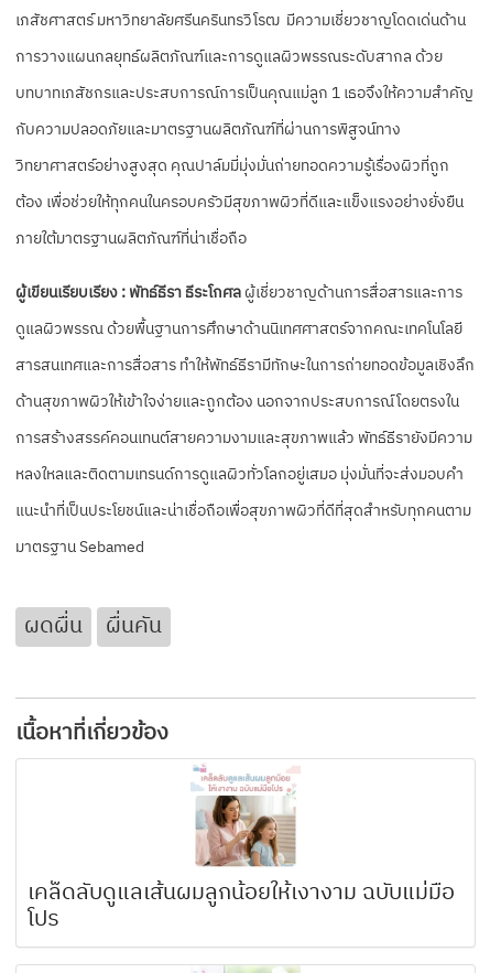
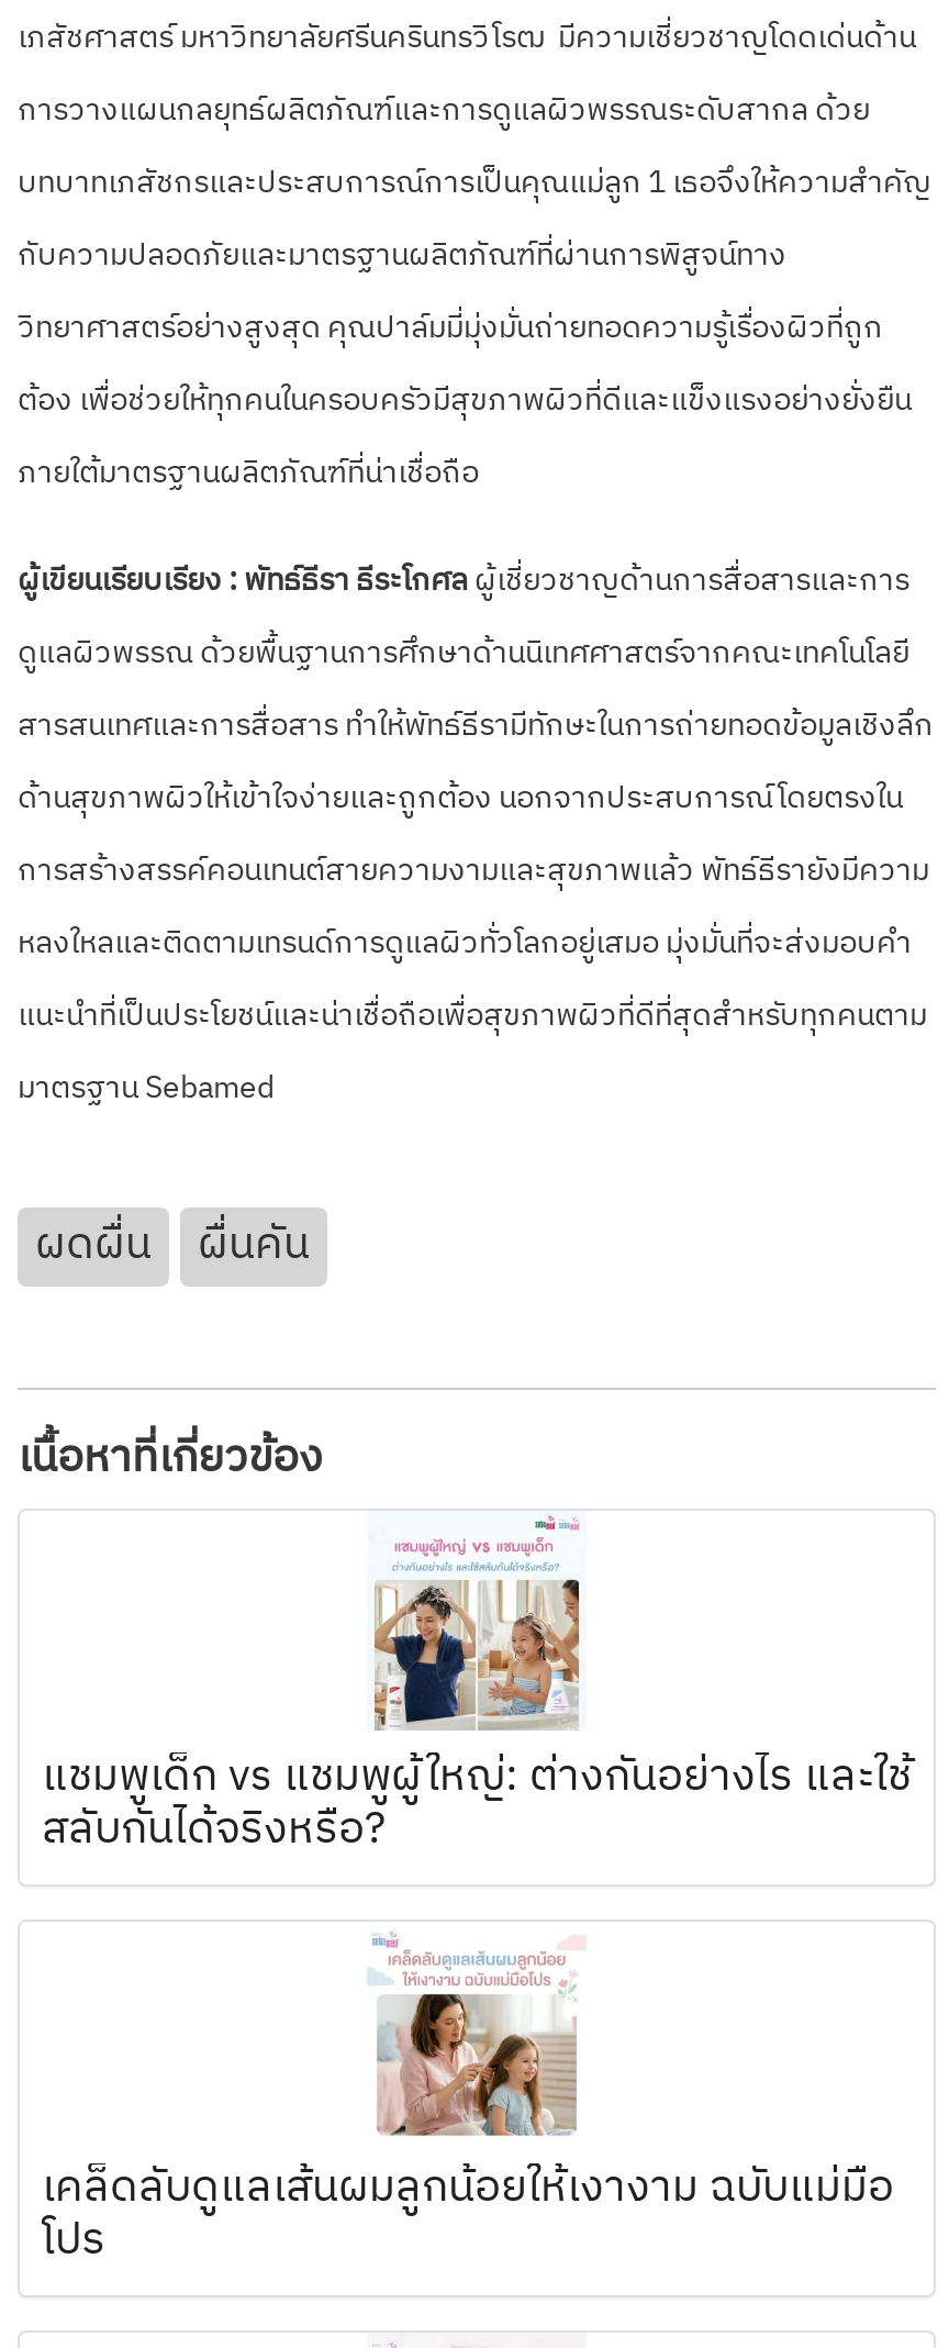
+ [image]
+ แชมพูเด็ก vs แชมพูผู้ใหญ่: ต่างกันอย่างไร และใช้
+ สลับกันได้จริงหรือ?
